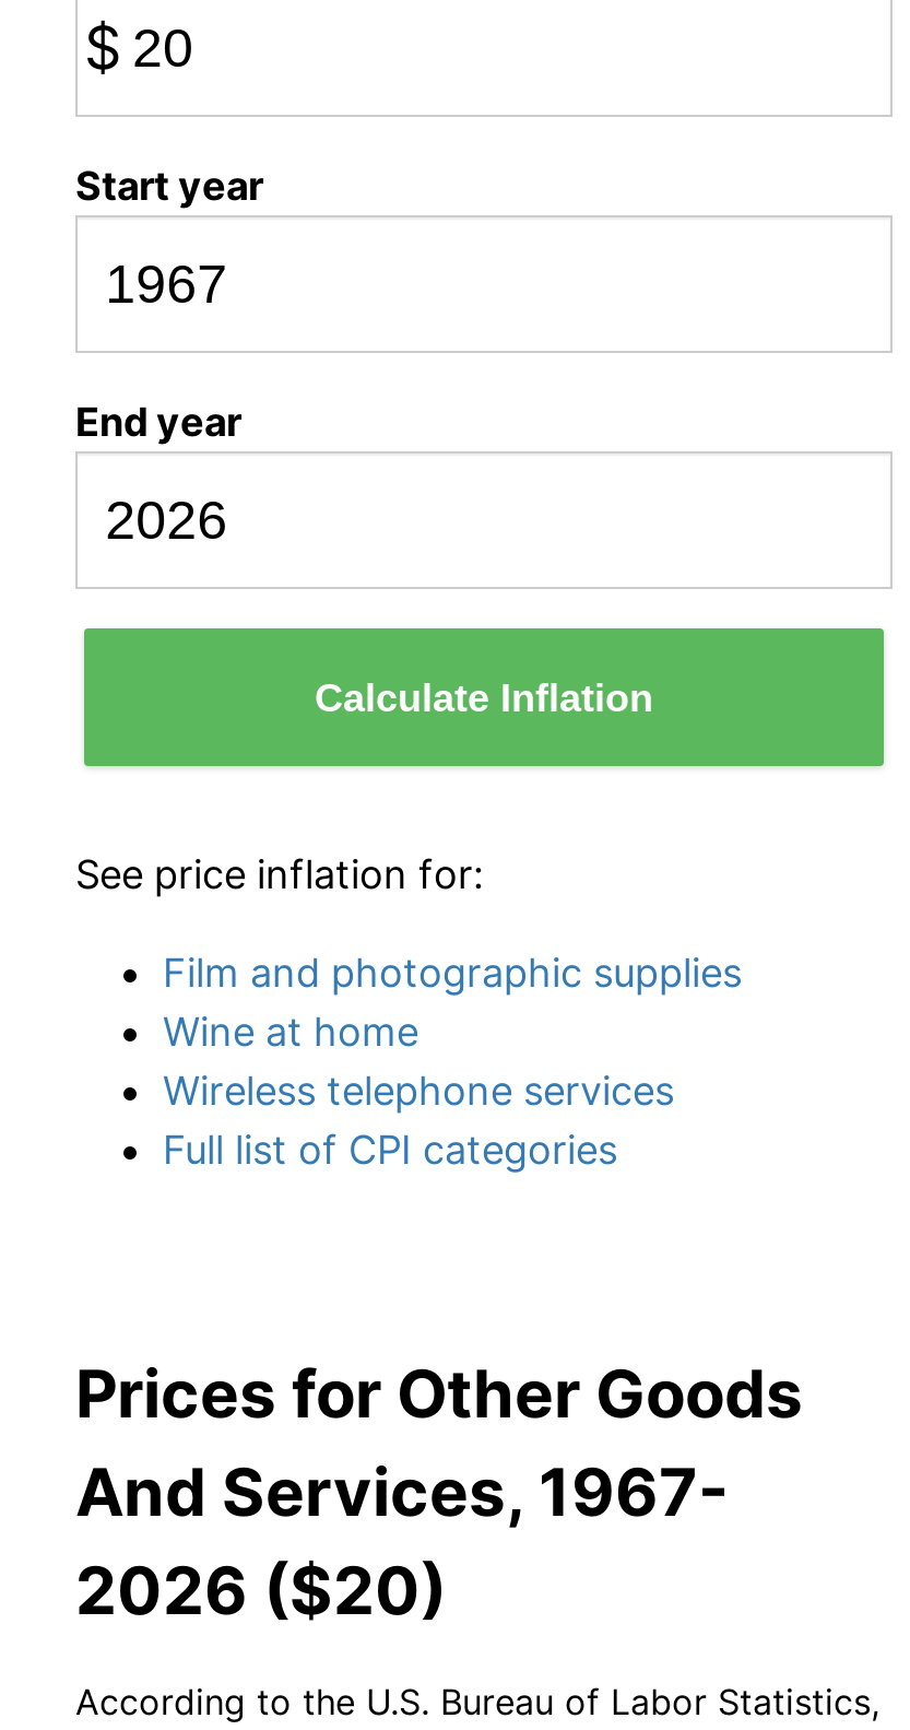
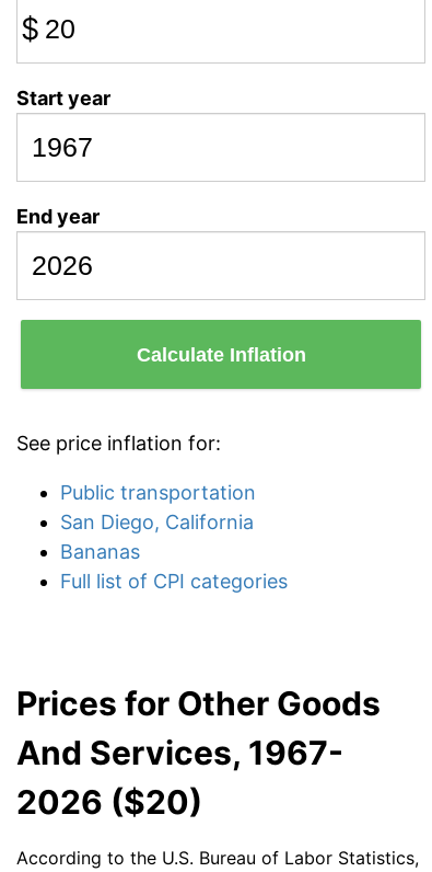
- Film and photographic supplies
- Wine at home
- Wireless telephone services
+ Public transportation
+ San Diego, California
+ Bananas
